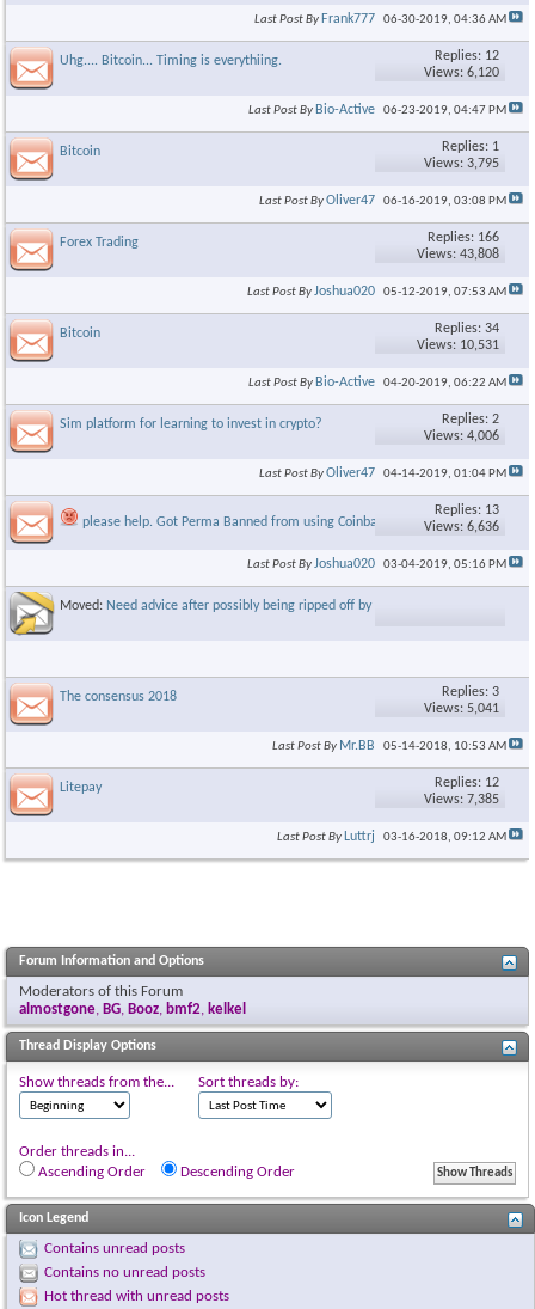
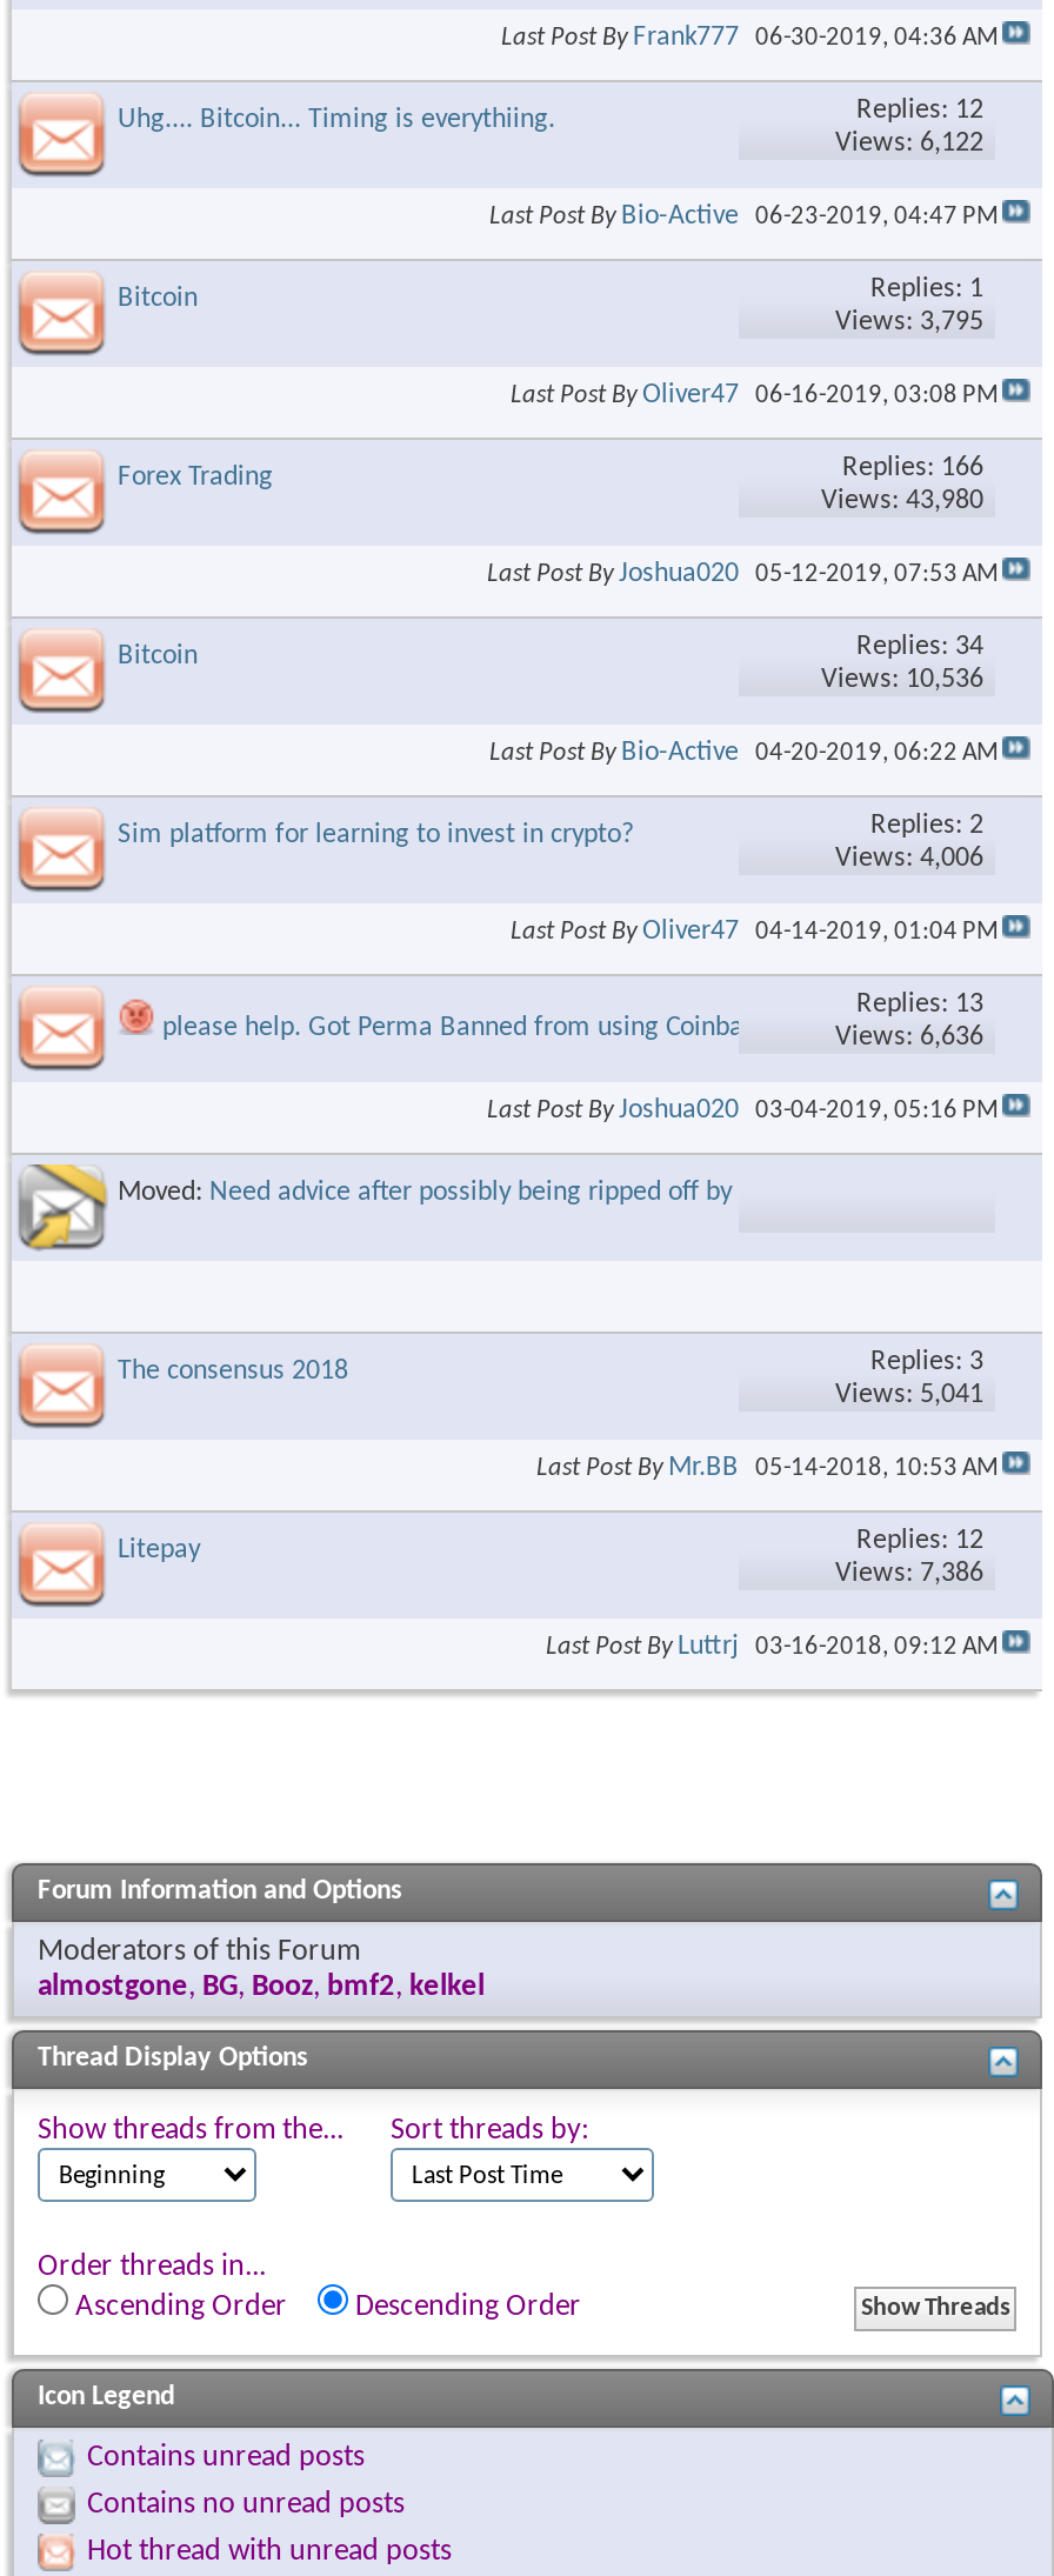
- Views: 6,120
+ Views: 6,122

- Views: 43,808
+ Views: 43,980

- Views: 10,531
+ Views: 10,536

- Views: 7,385
+ Views: 7,386
